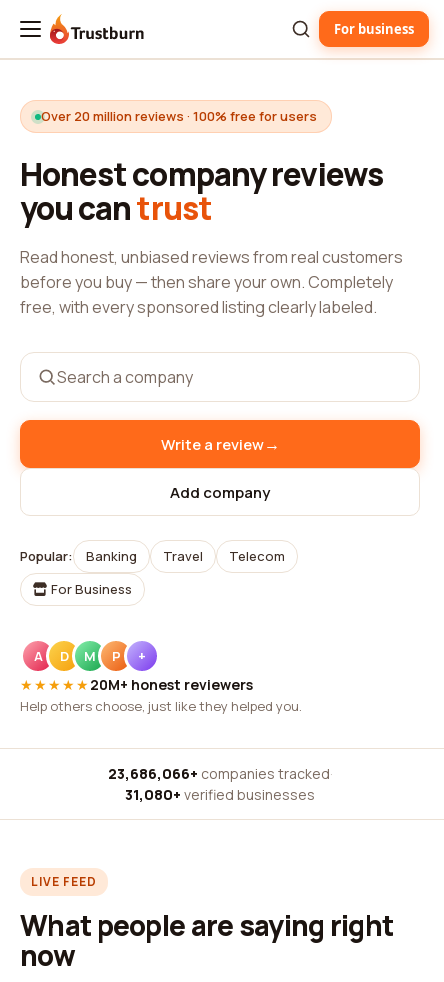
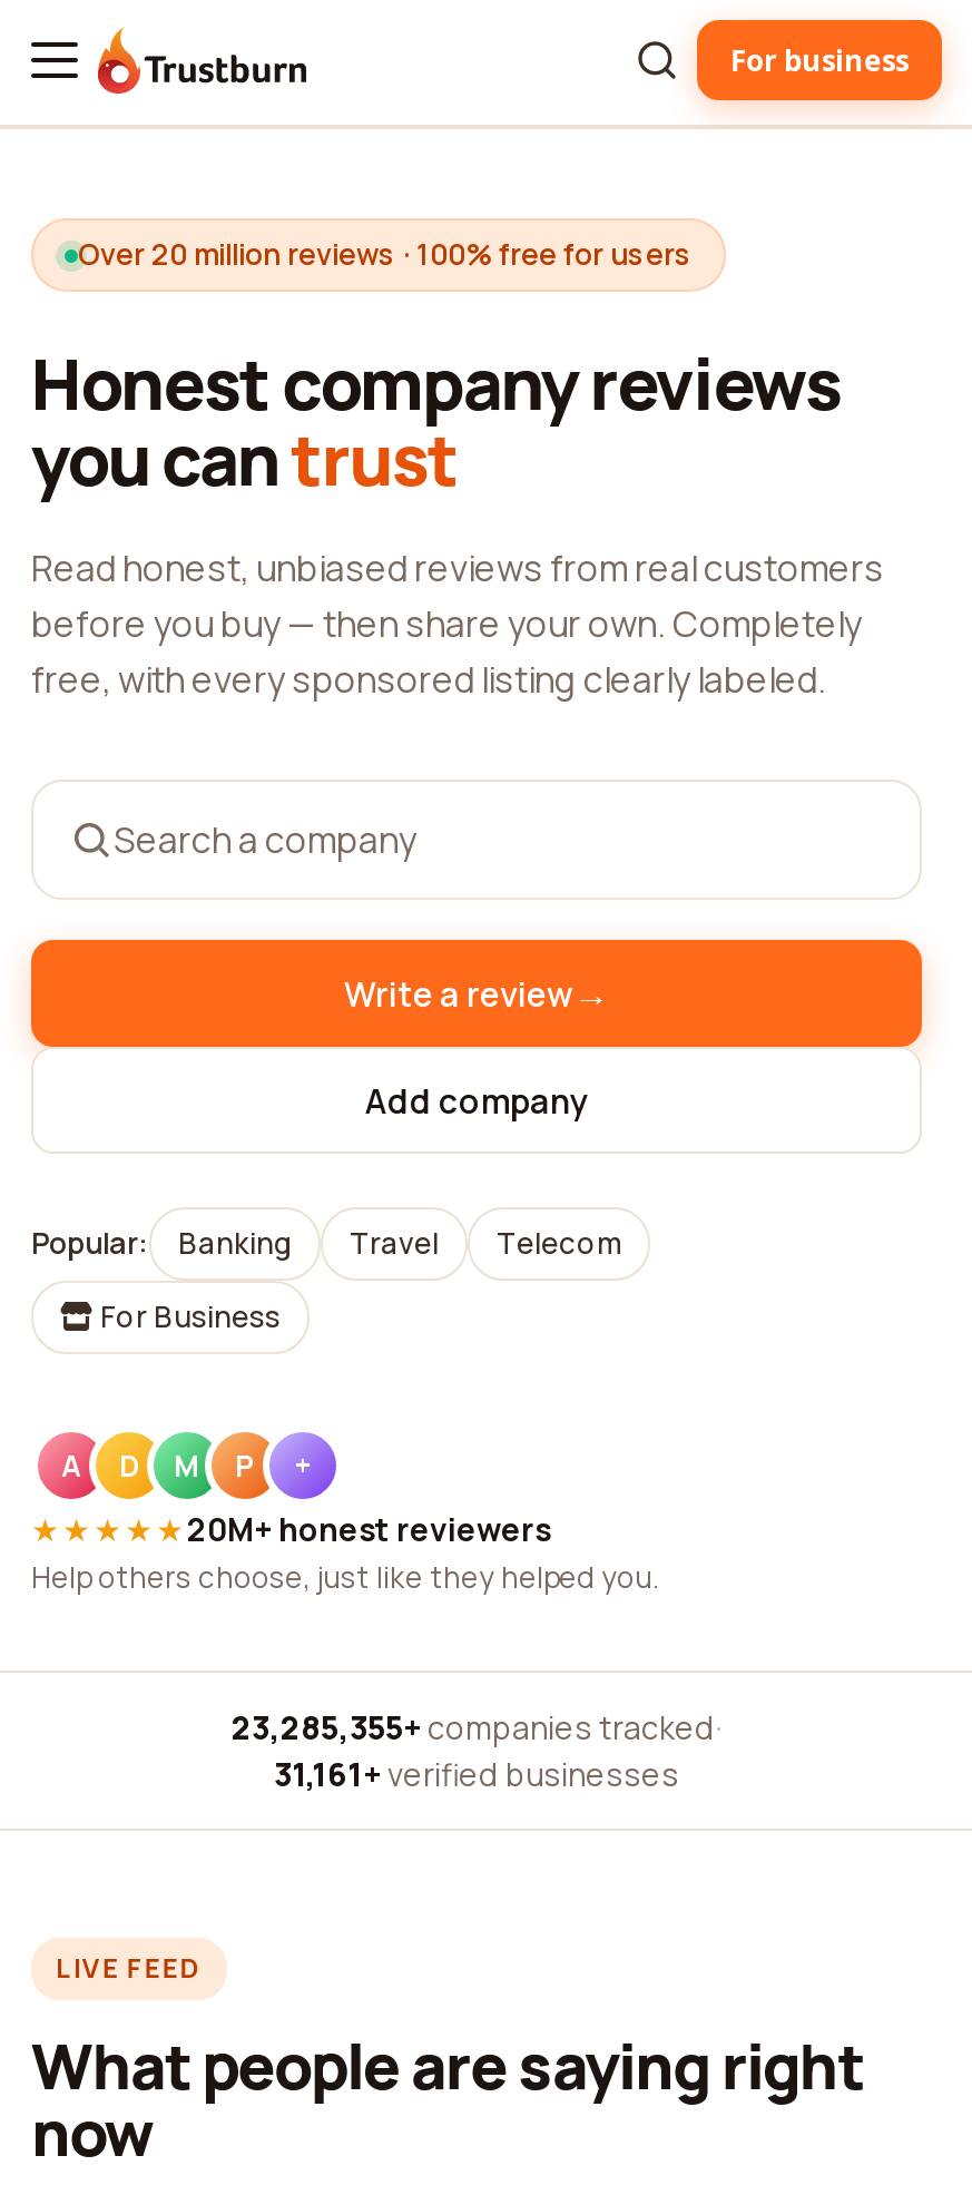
- 23,686,066+ companies tracked ·
+ 23,285,355+ companies tracked ·

- 31,080+ verified businesses
+ 31,161+ verified businesses
